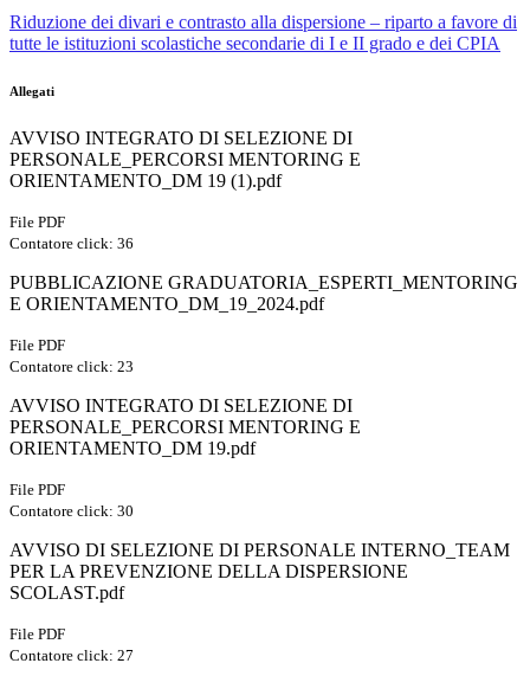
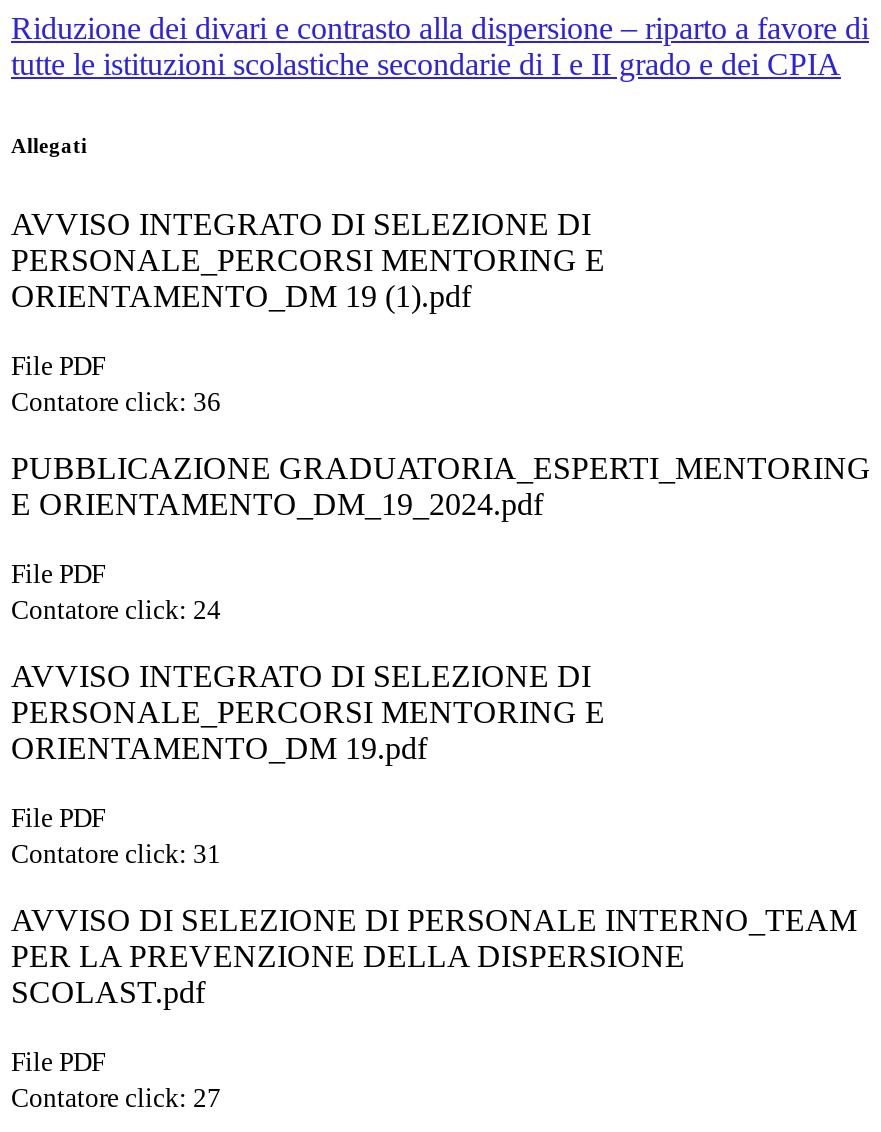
- Contatore click: 23
+ Contatore click: 24

- Contatore click: 30
+ Contatore click: 31
